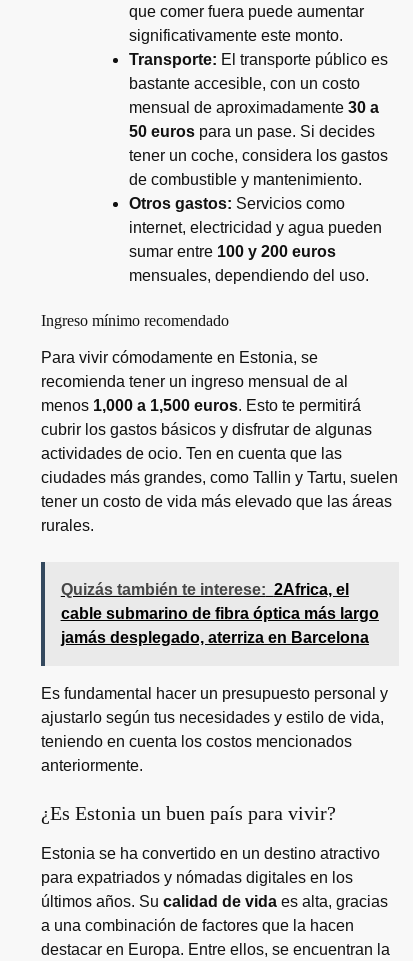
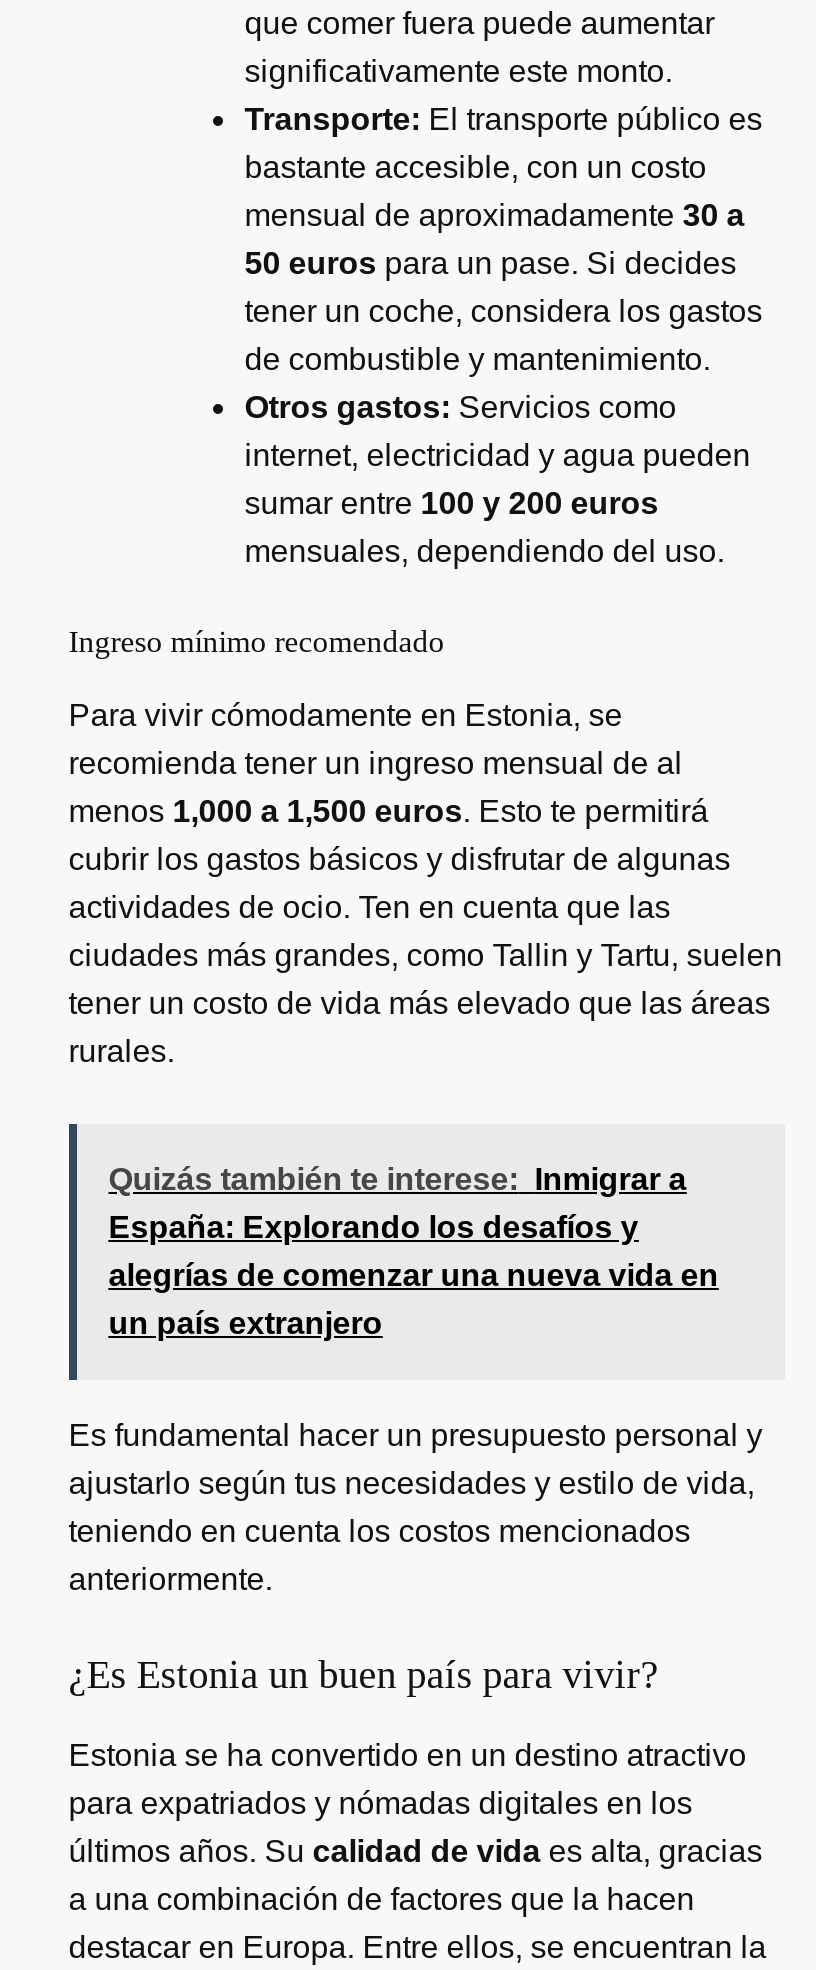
- Quizás también te interese: 2Africa, el
- cable submarino de fibra óptica más largo
- jamás desplegado, aterriza en Barcelona
+ Quizás también te interese: Inmigrar a
+ España: Explorando los desafíos y
+ alegrías de comenzar una nueva vida en
+ un país extranjero
